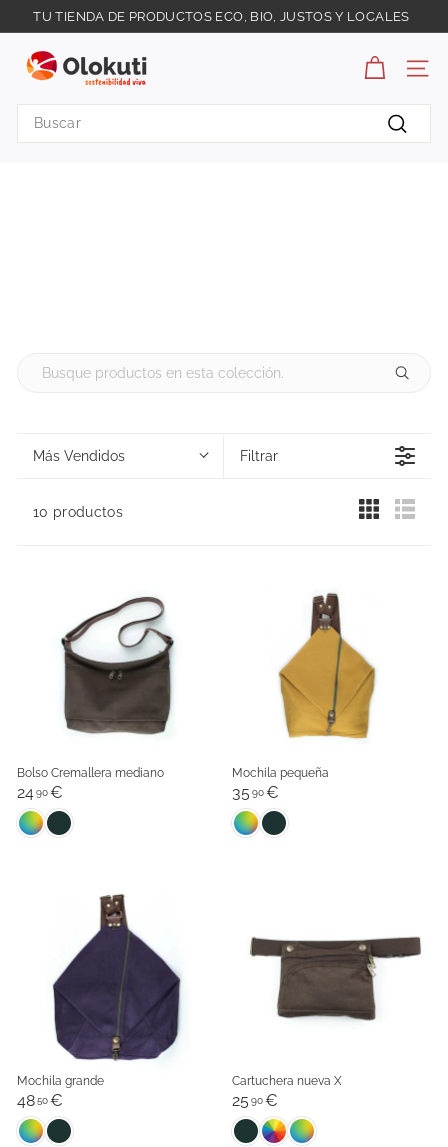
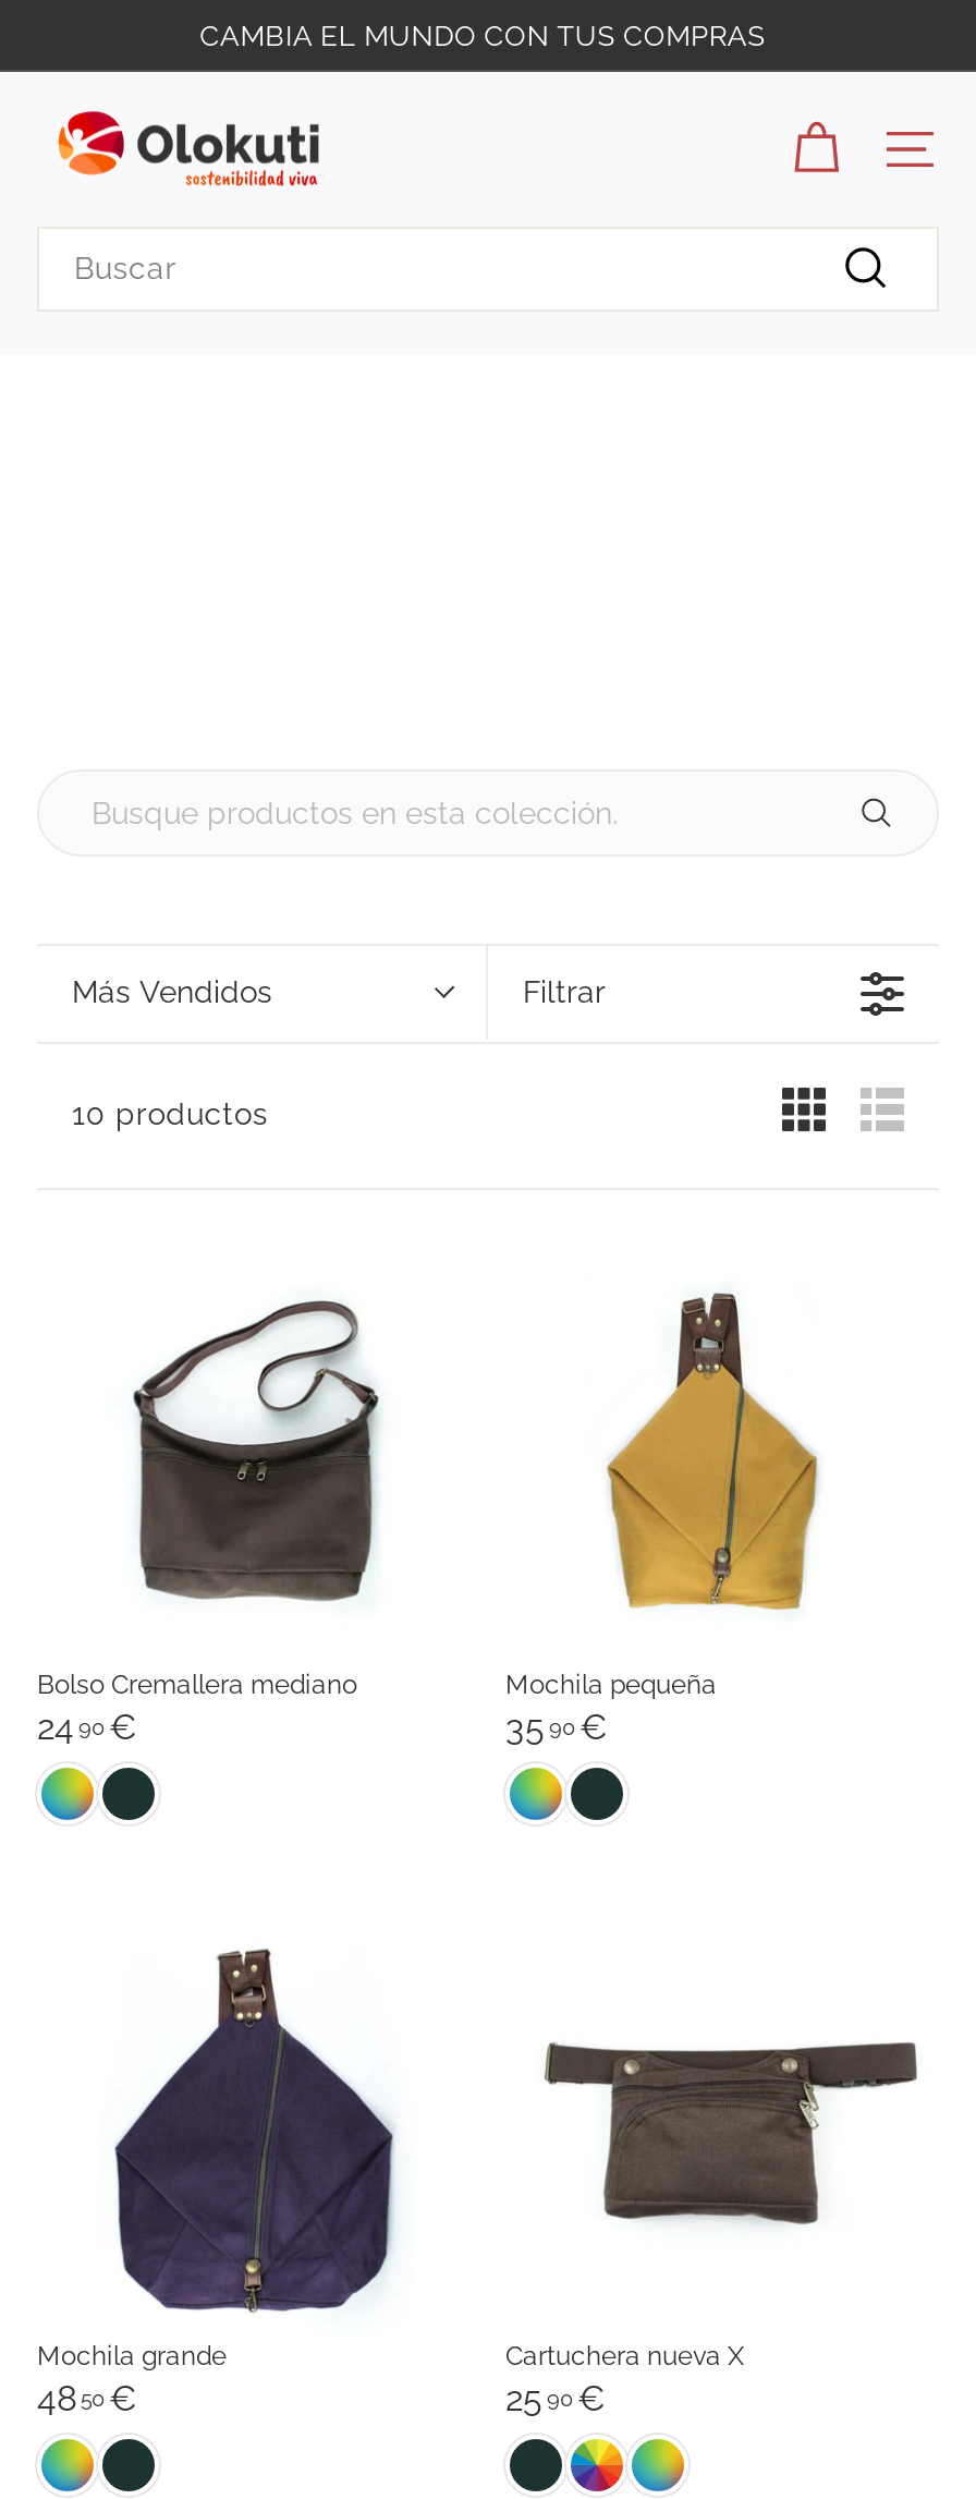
- TU TIENDA DE PRODUCTOS ECO, BIO, JUSTOS Y LOCALES
+ CAMBIA EL MUNDO CON TUS COMPRAS
